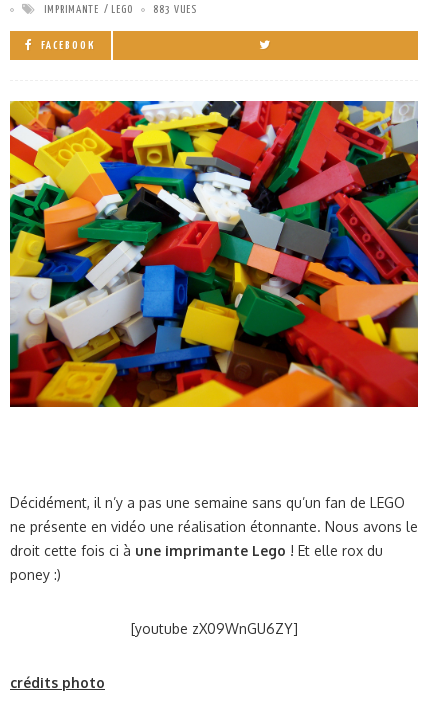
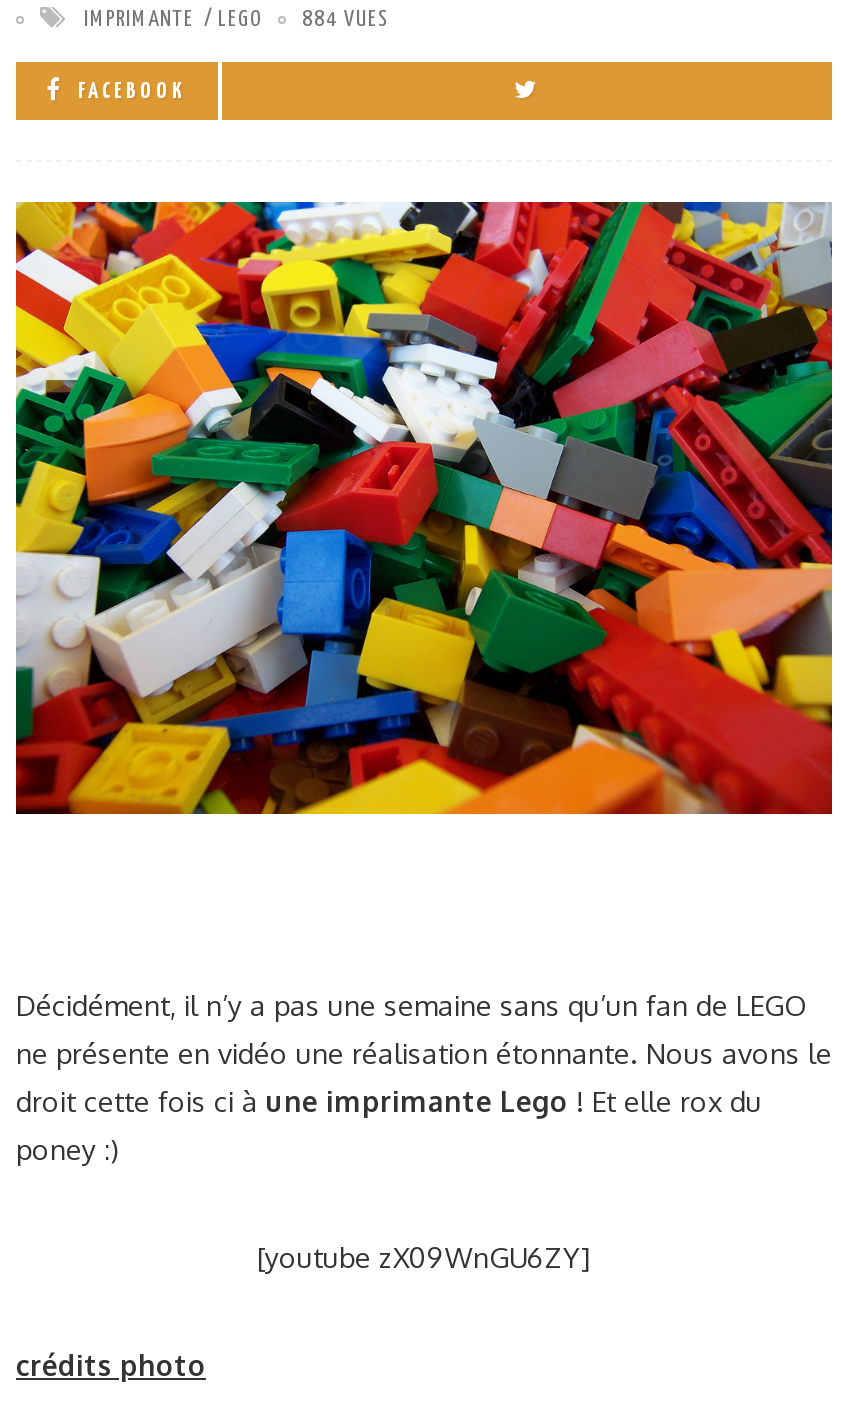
- IMPRIMANTE LEGO 883 VUES
+ IMPRIMANTE LEGO 884 VUES
